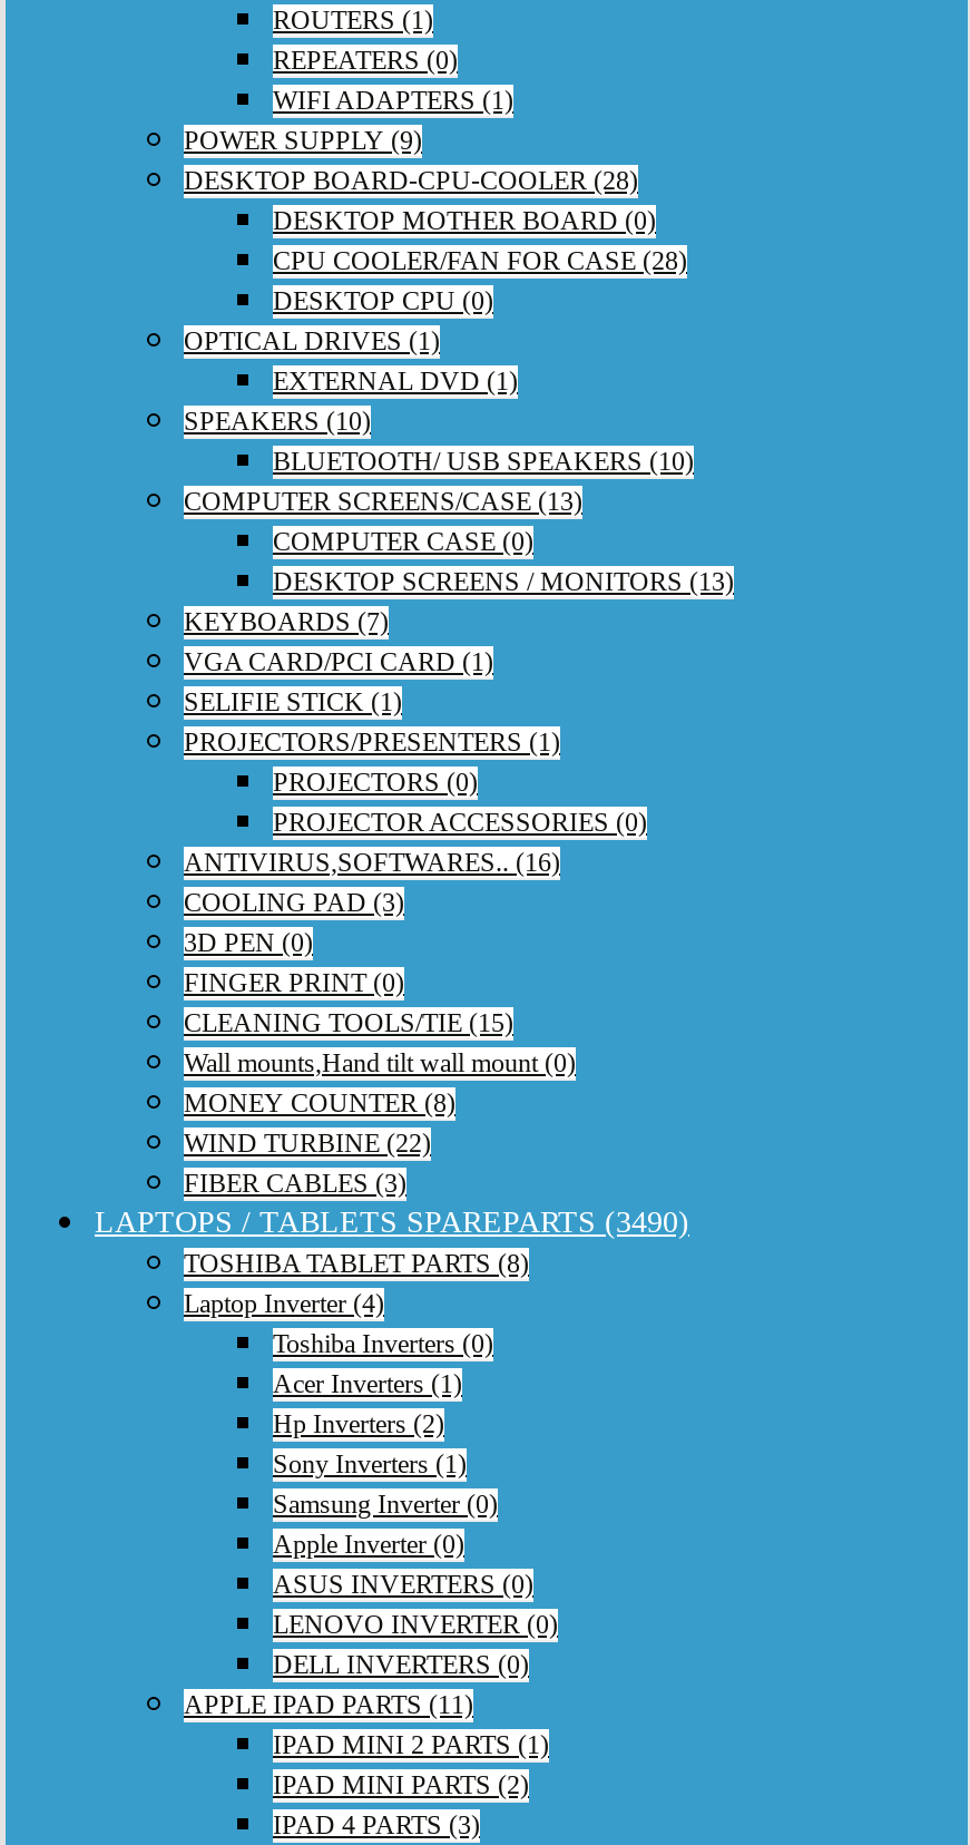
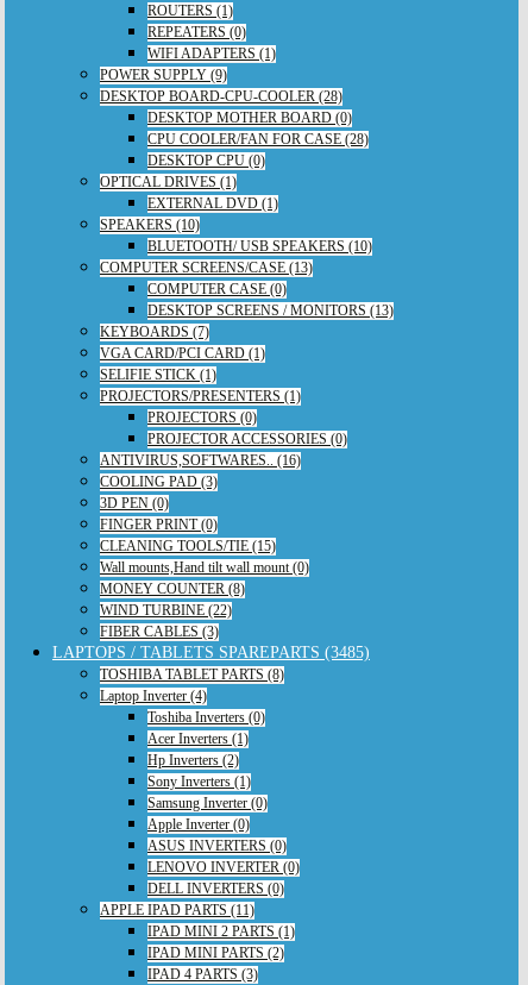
- LAPTOPS / TABLETS SPAREPARTS (3490)
+ LAPTOPS / TABLETS SPAREPARTS (3485)
